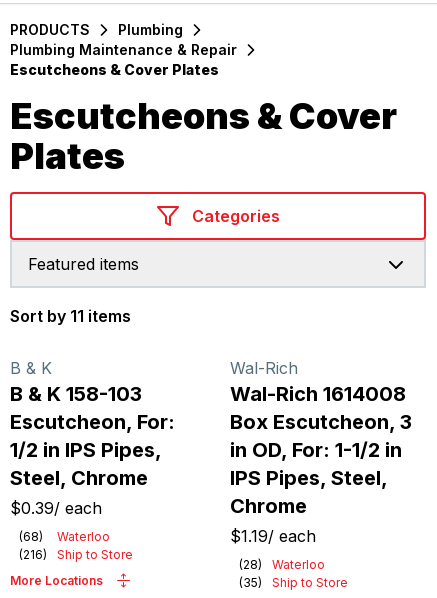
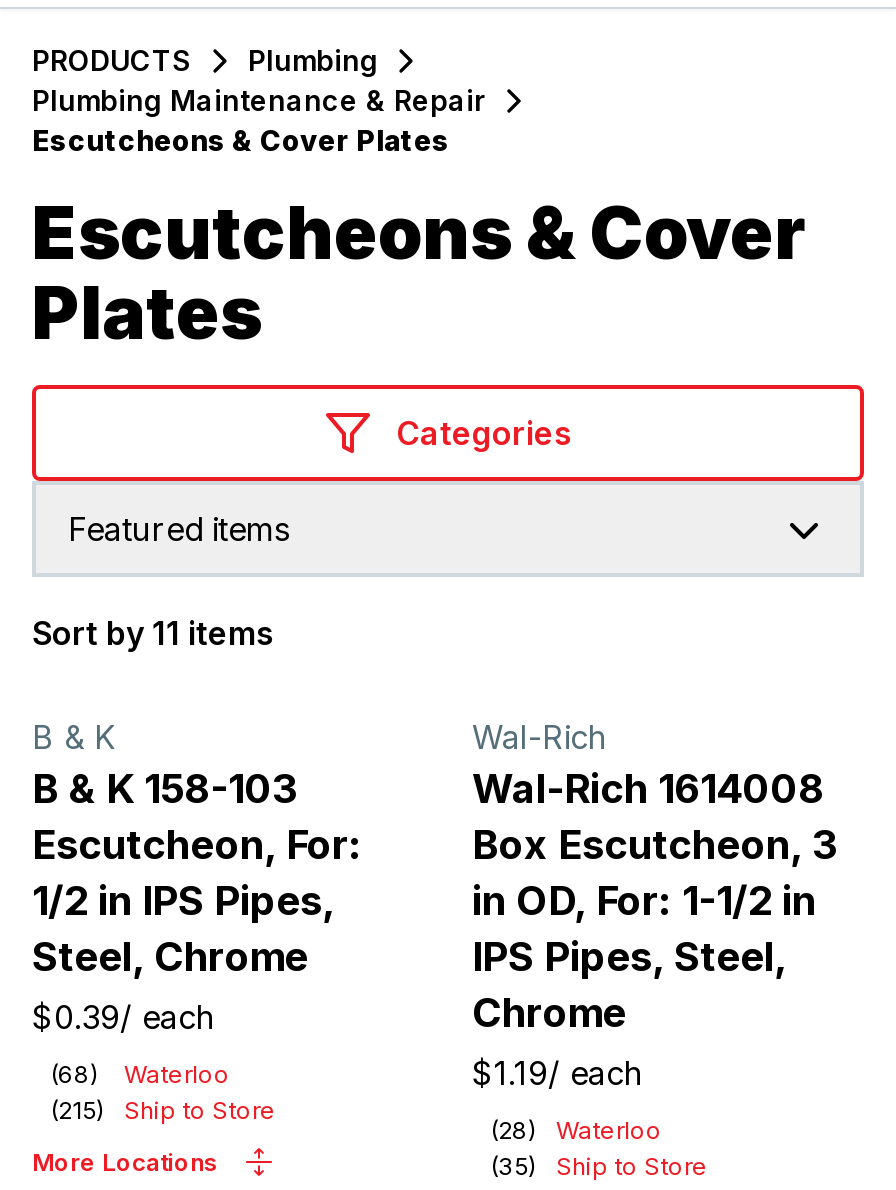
- (216) Ship to Store
+ (215) Ship to Store
